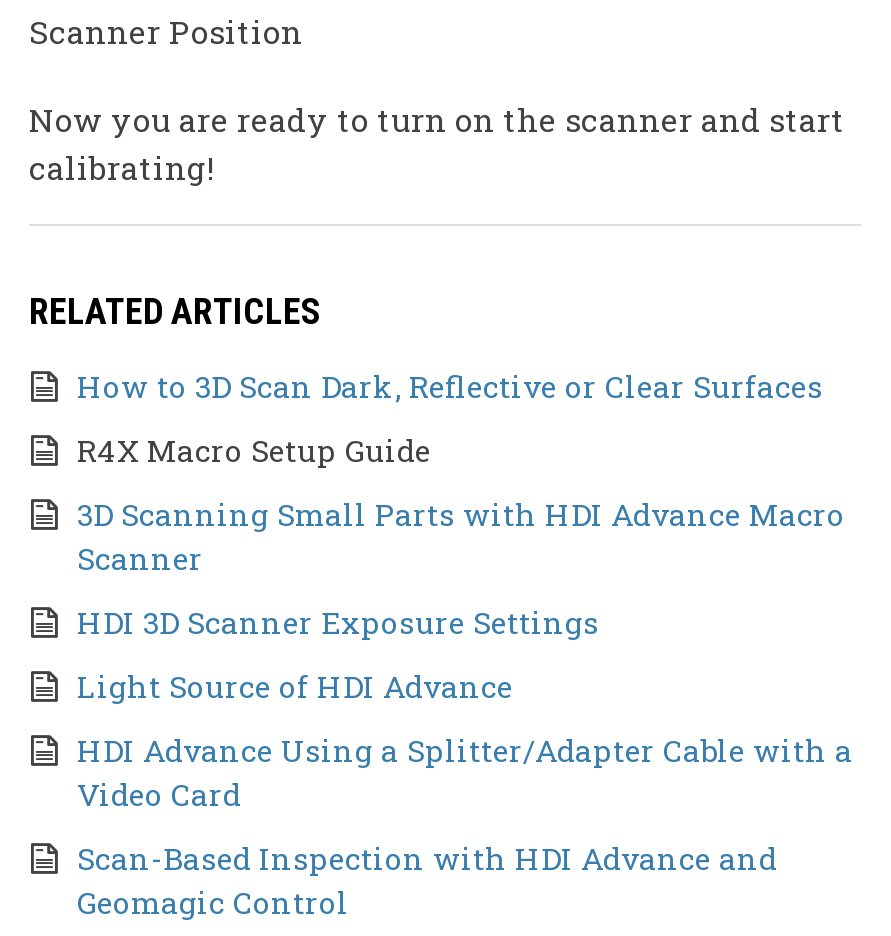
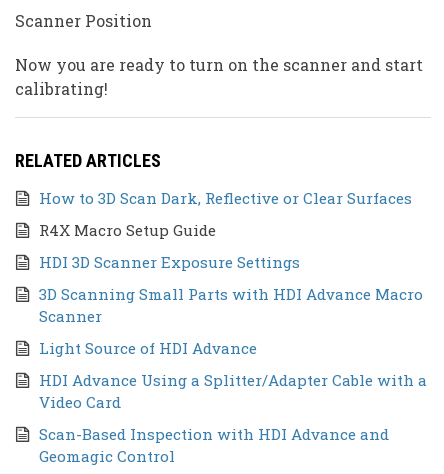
moved down: 3D Scanning Small Parts with HDI Advance Macro | Scanner

moved up: HDI 3D Scanner Exposure Settings
